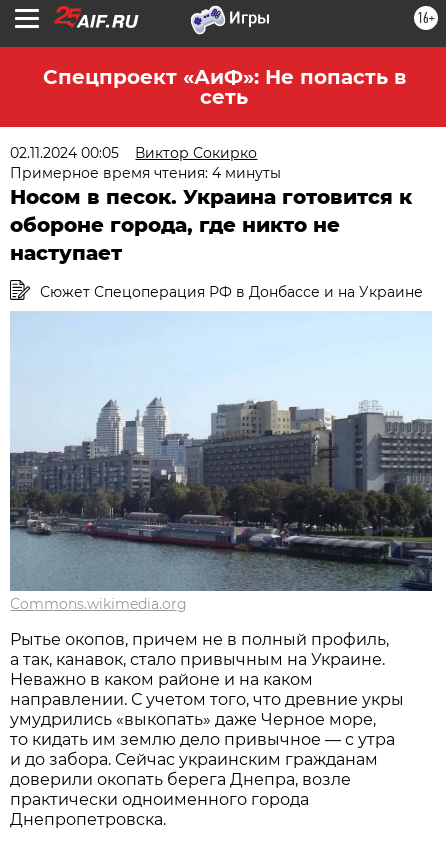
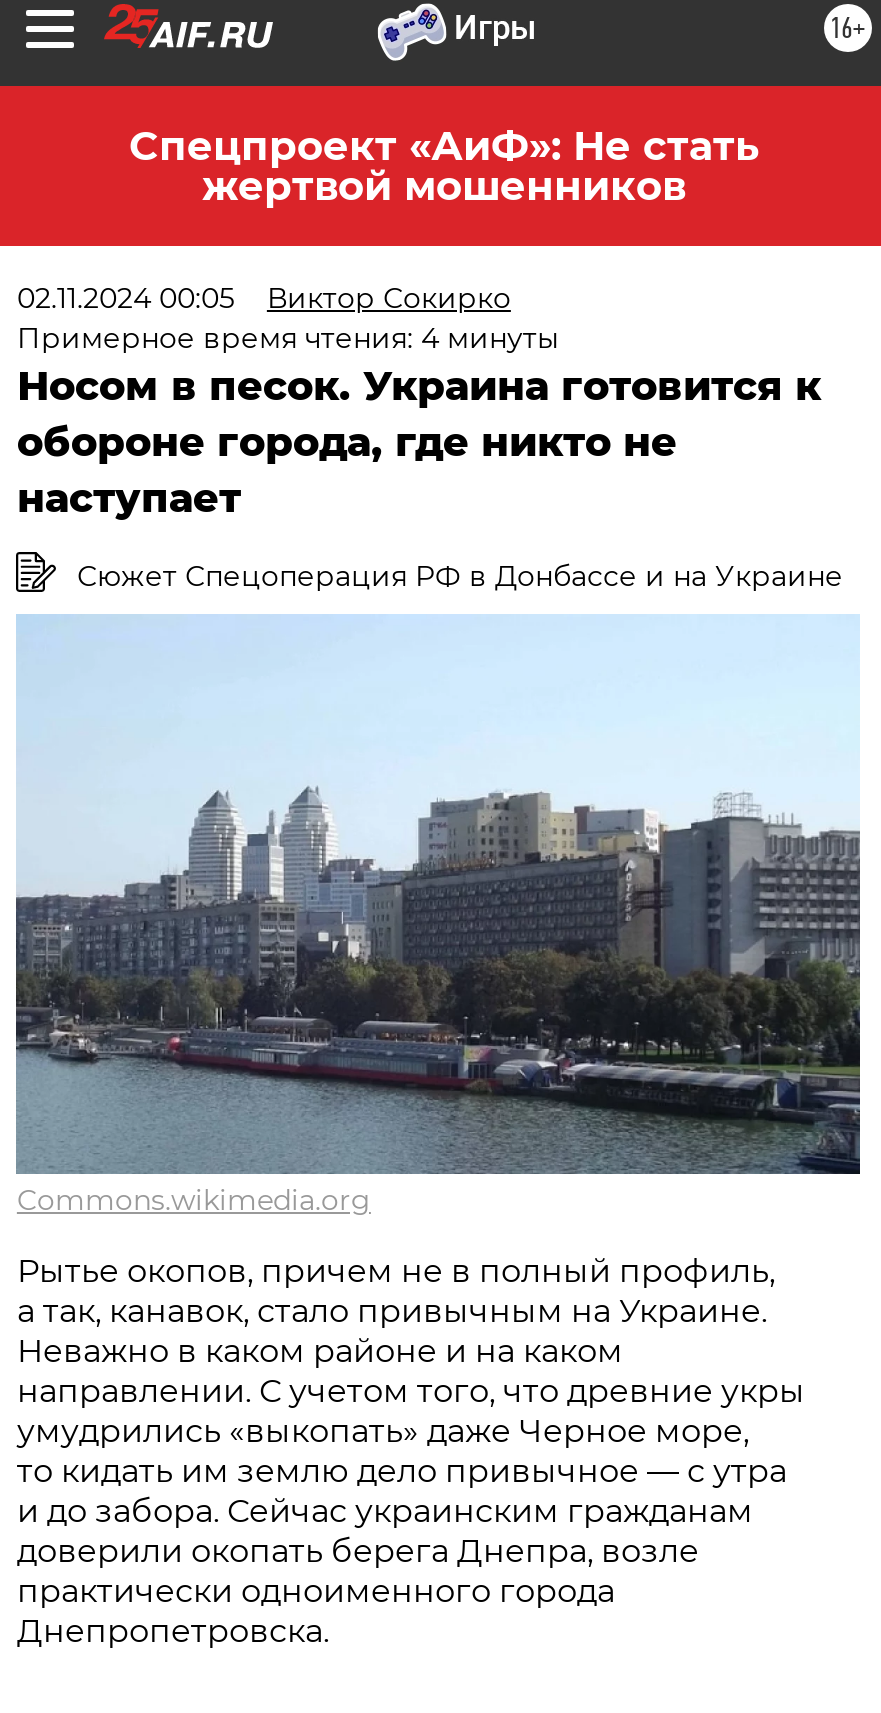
- Спецпроект «АиФ»: Не попасть в
- сеть
+ Спецпроект «АиФ»: Не стать
+ жертвой мошенников
